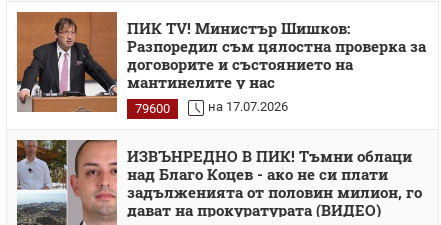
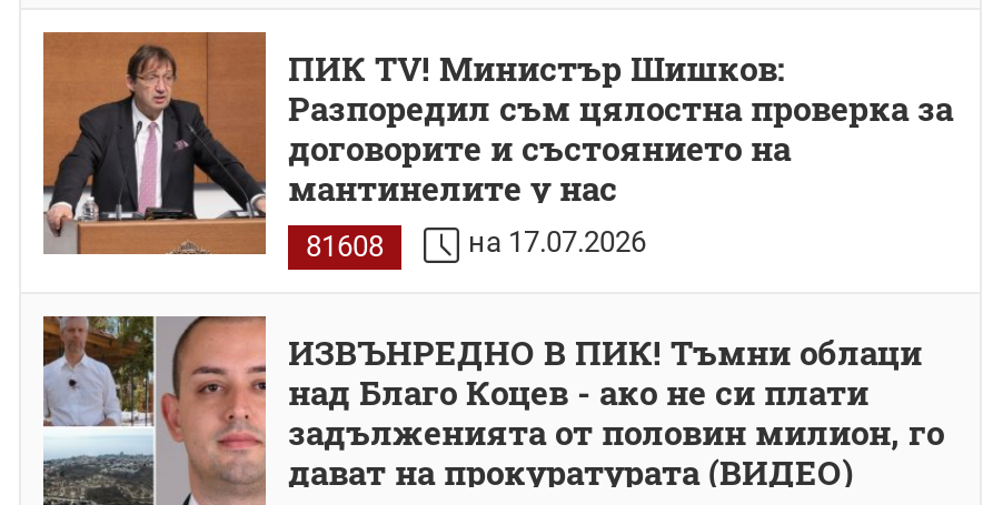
- 79600
+ 81608
